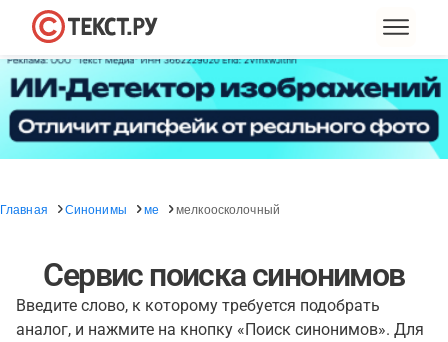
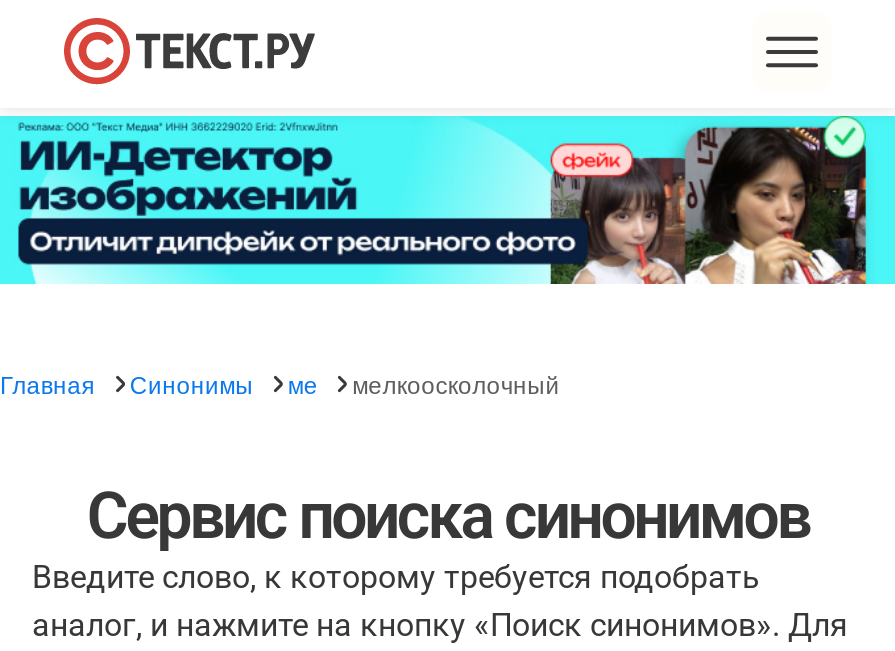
- [image]
+ [image]
